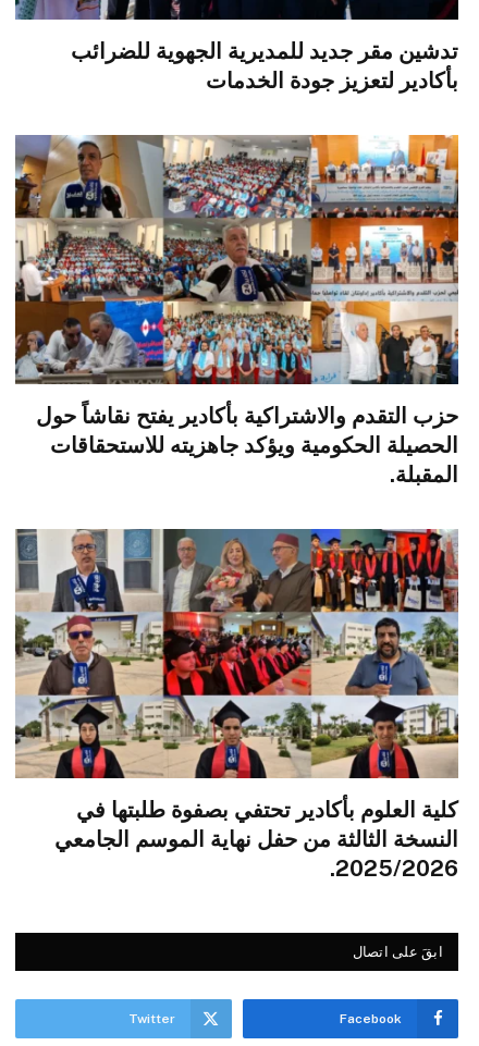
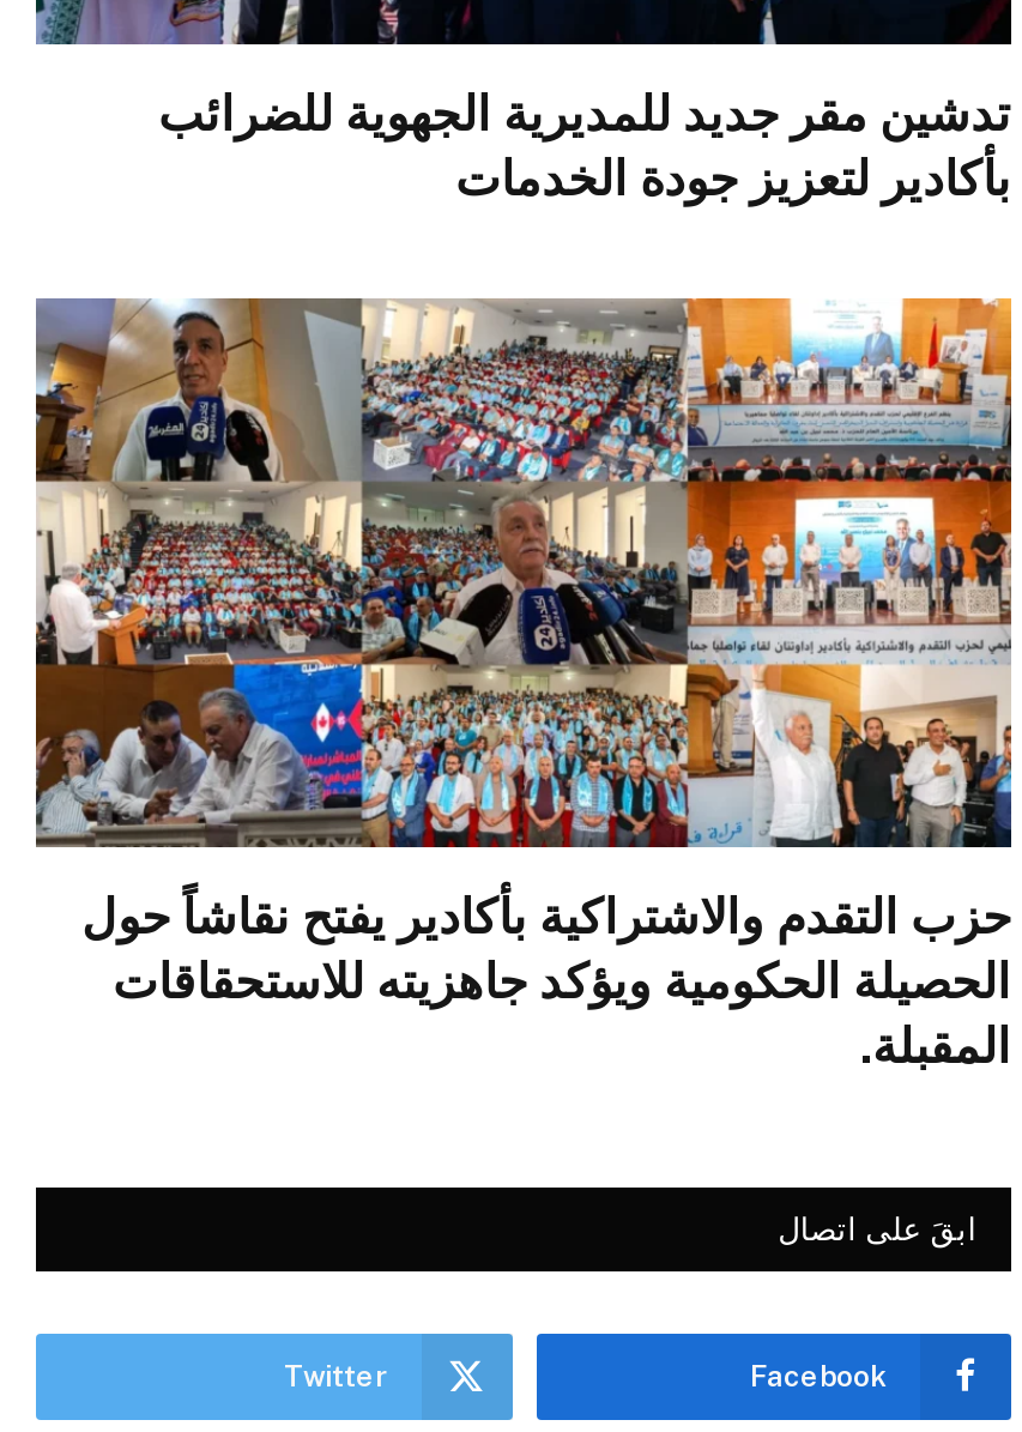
- [image]
- كلية العلوم بأكادير تحتفي بصفوة طلبتها في
- النسخة الثالثة من حفل نهاية الموسم الجامعي
- 2025/2026.
